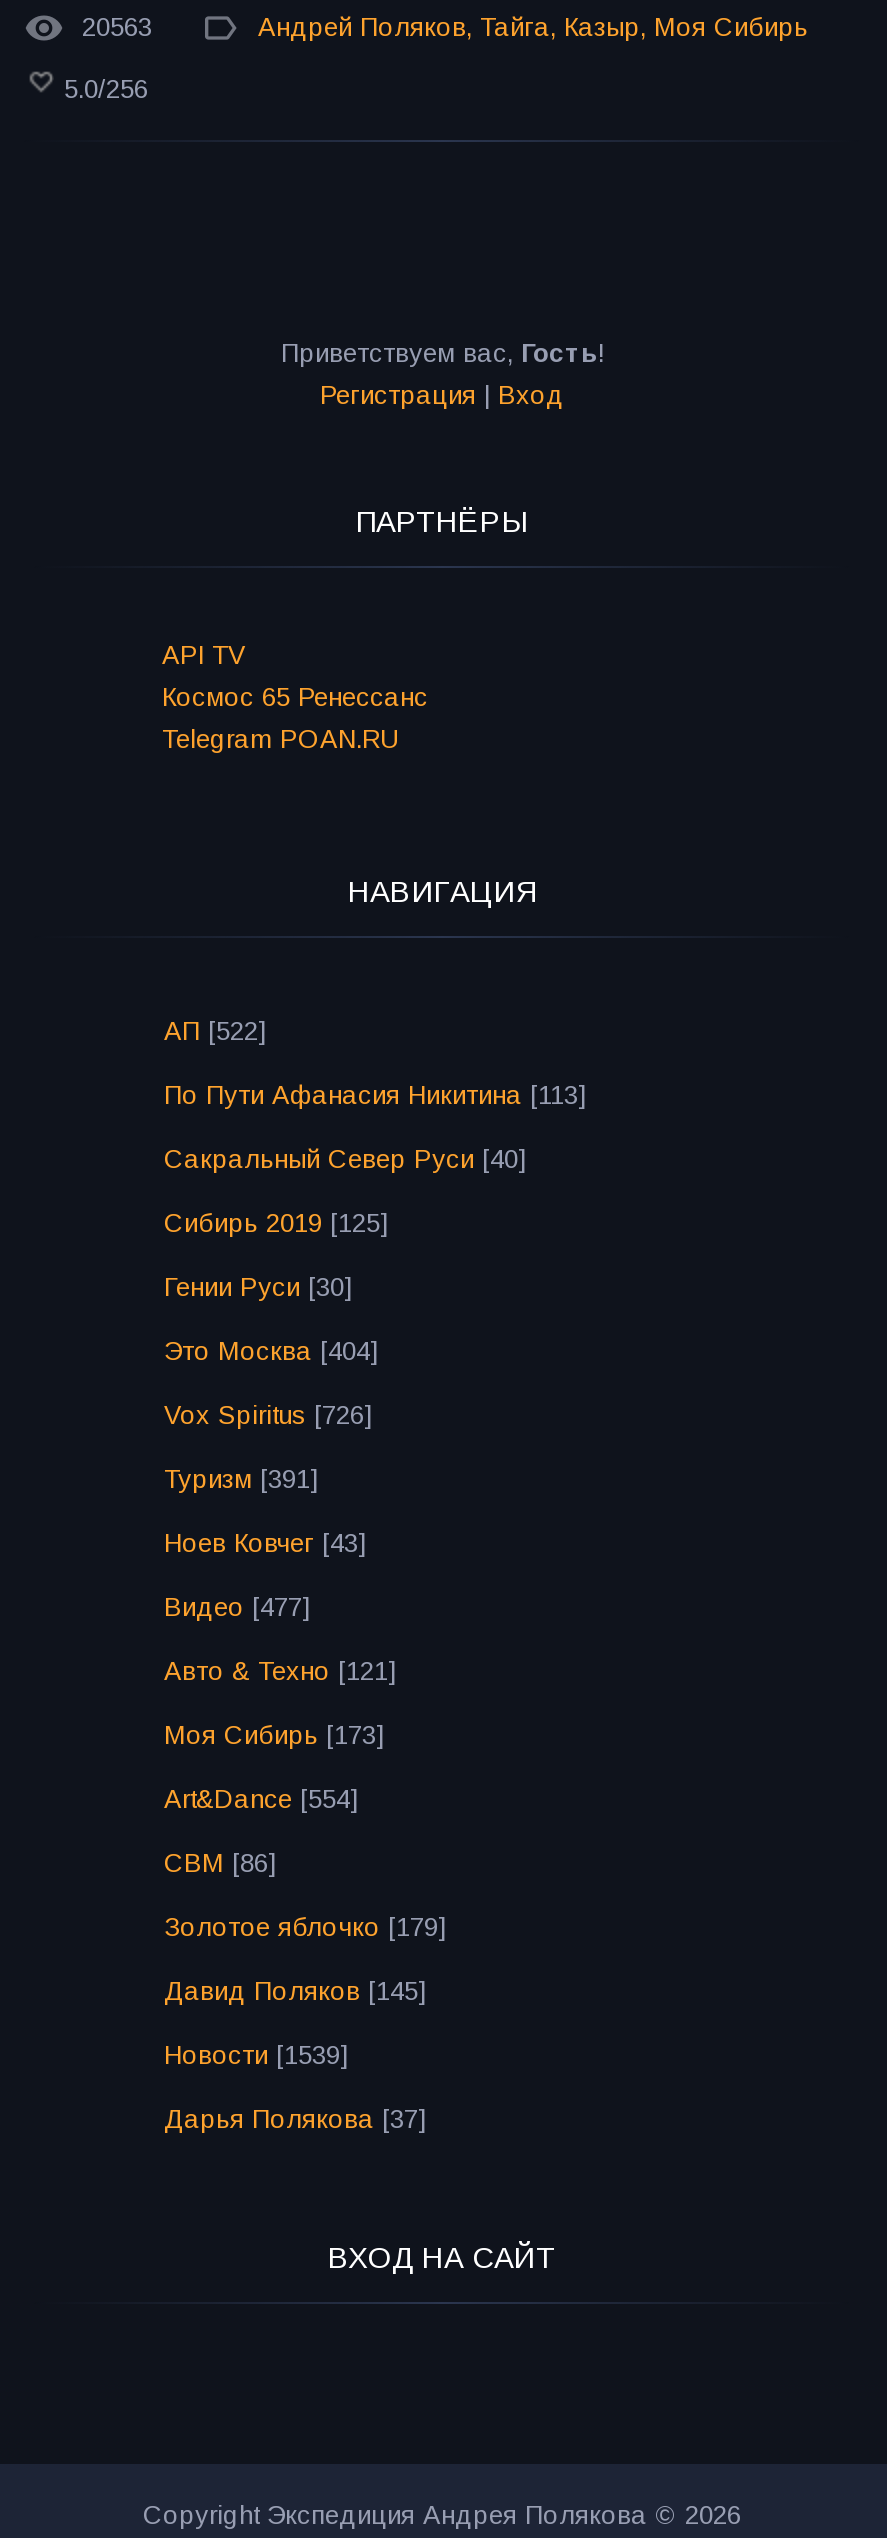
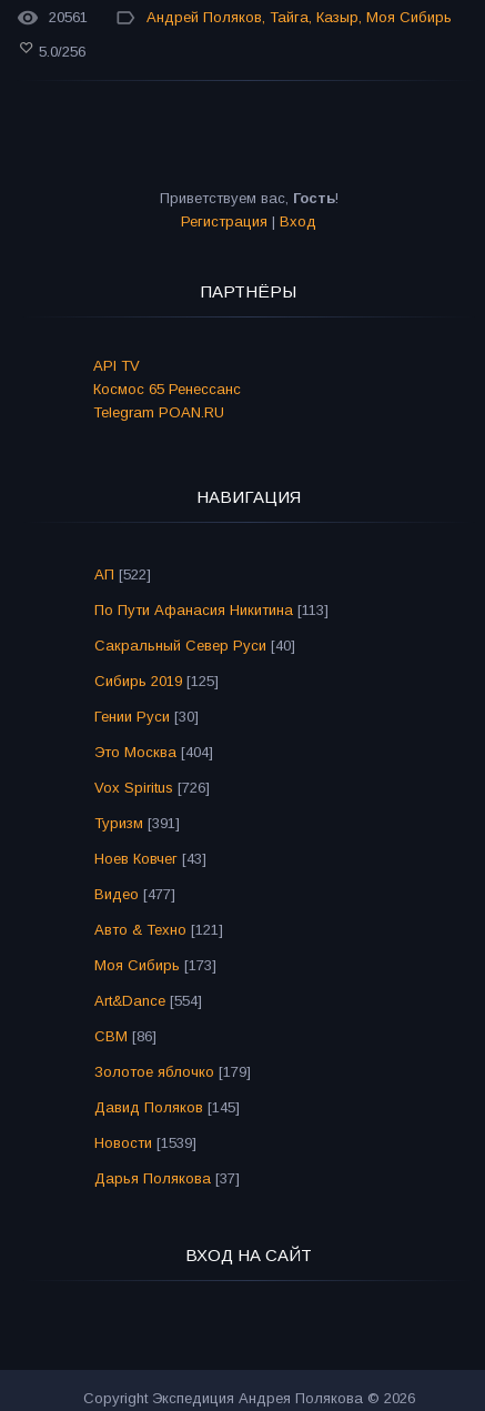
- 20563
+ 20561
